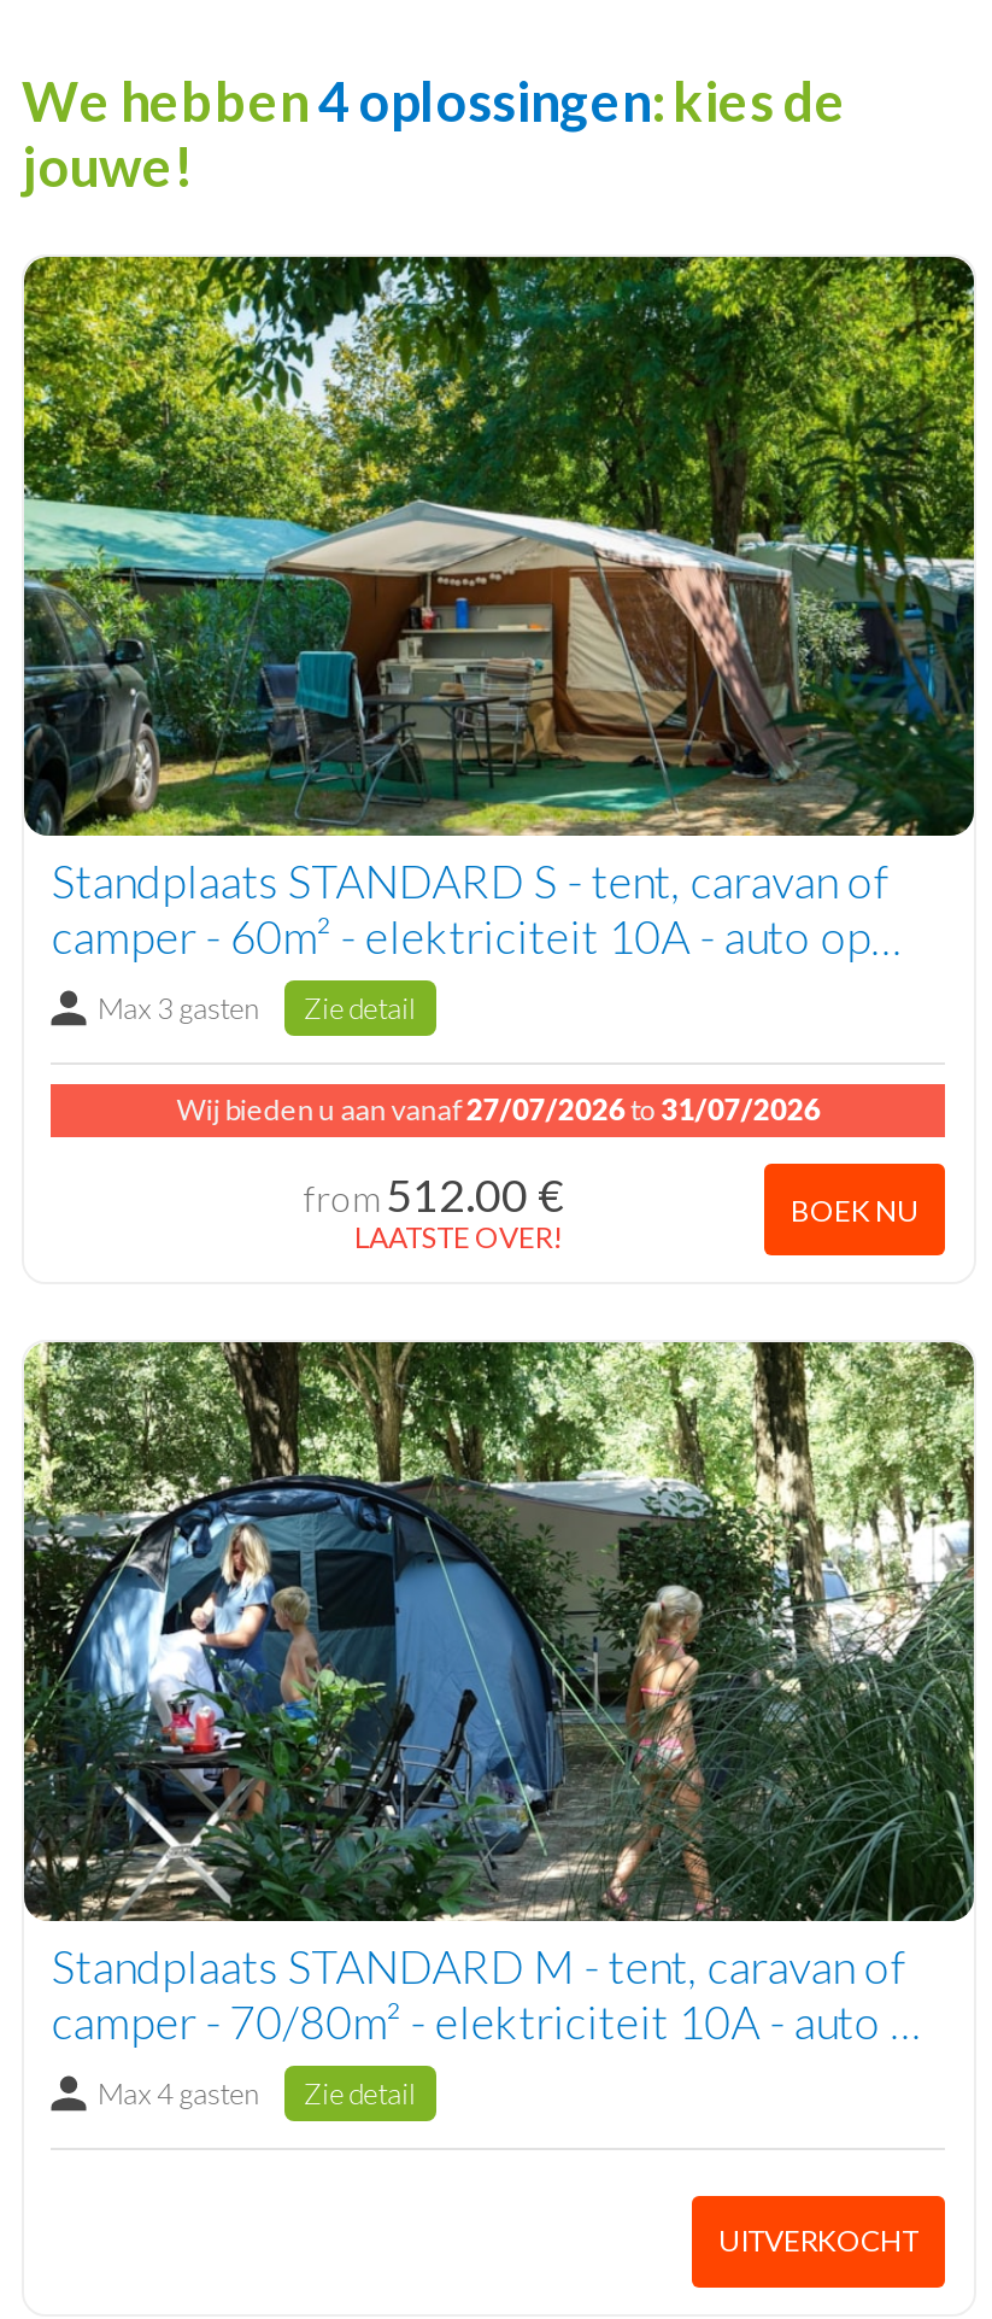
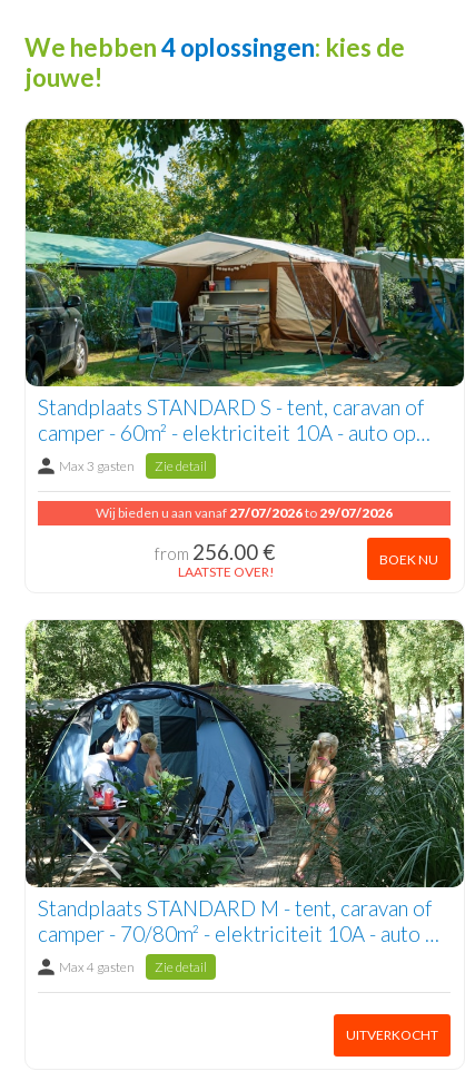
- Wij bieden u aan vanaf27/07/2026to 31/07/2026
+ Wij bieden u aan vanaf27/07/2026to 29/07/2026

- from 512.00 €
+ from 256.00 €
